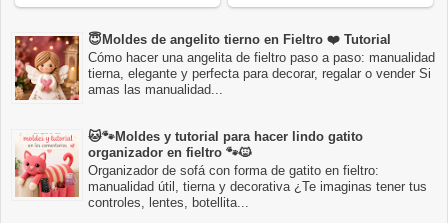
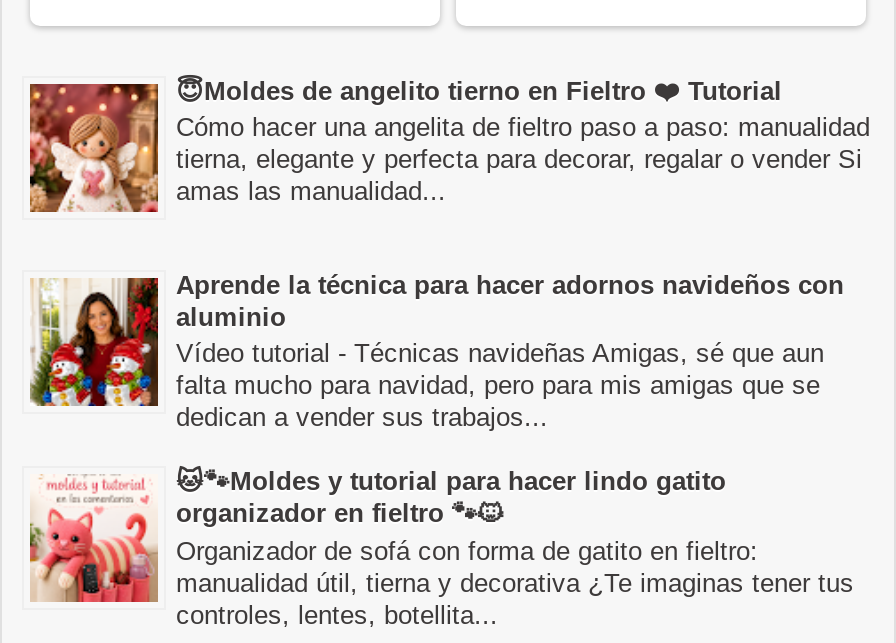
+ [image]
+ Aprende la técnica para hacer adornos navideños con
+ aluminio
+ Vídeo tutorial - Técnicas navideñas Amigas, sé que aun
+ falta mucho para navidad, pero para mis amigas que se
+ dedican a vender sus trabajos...
